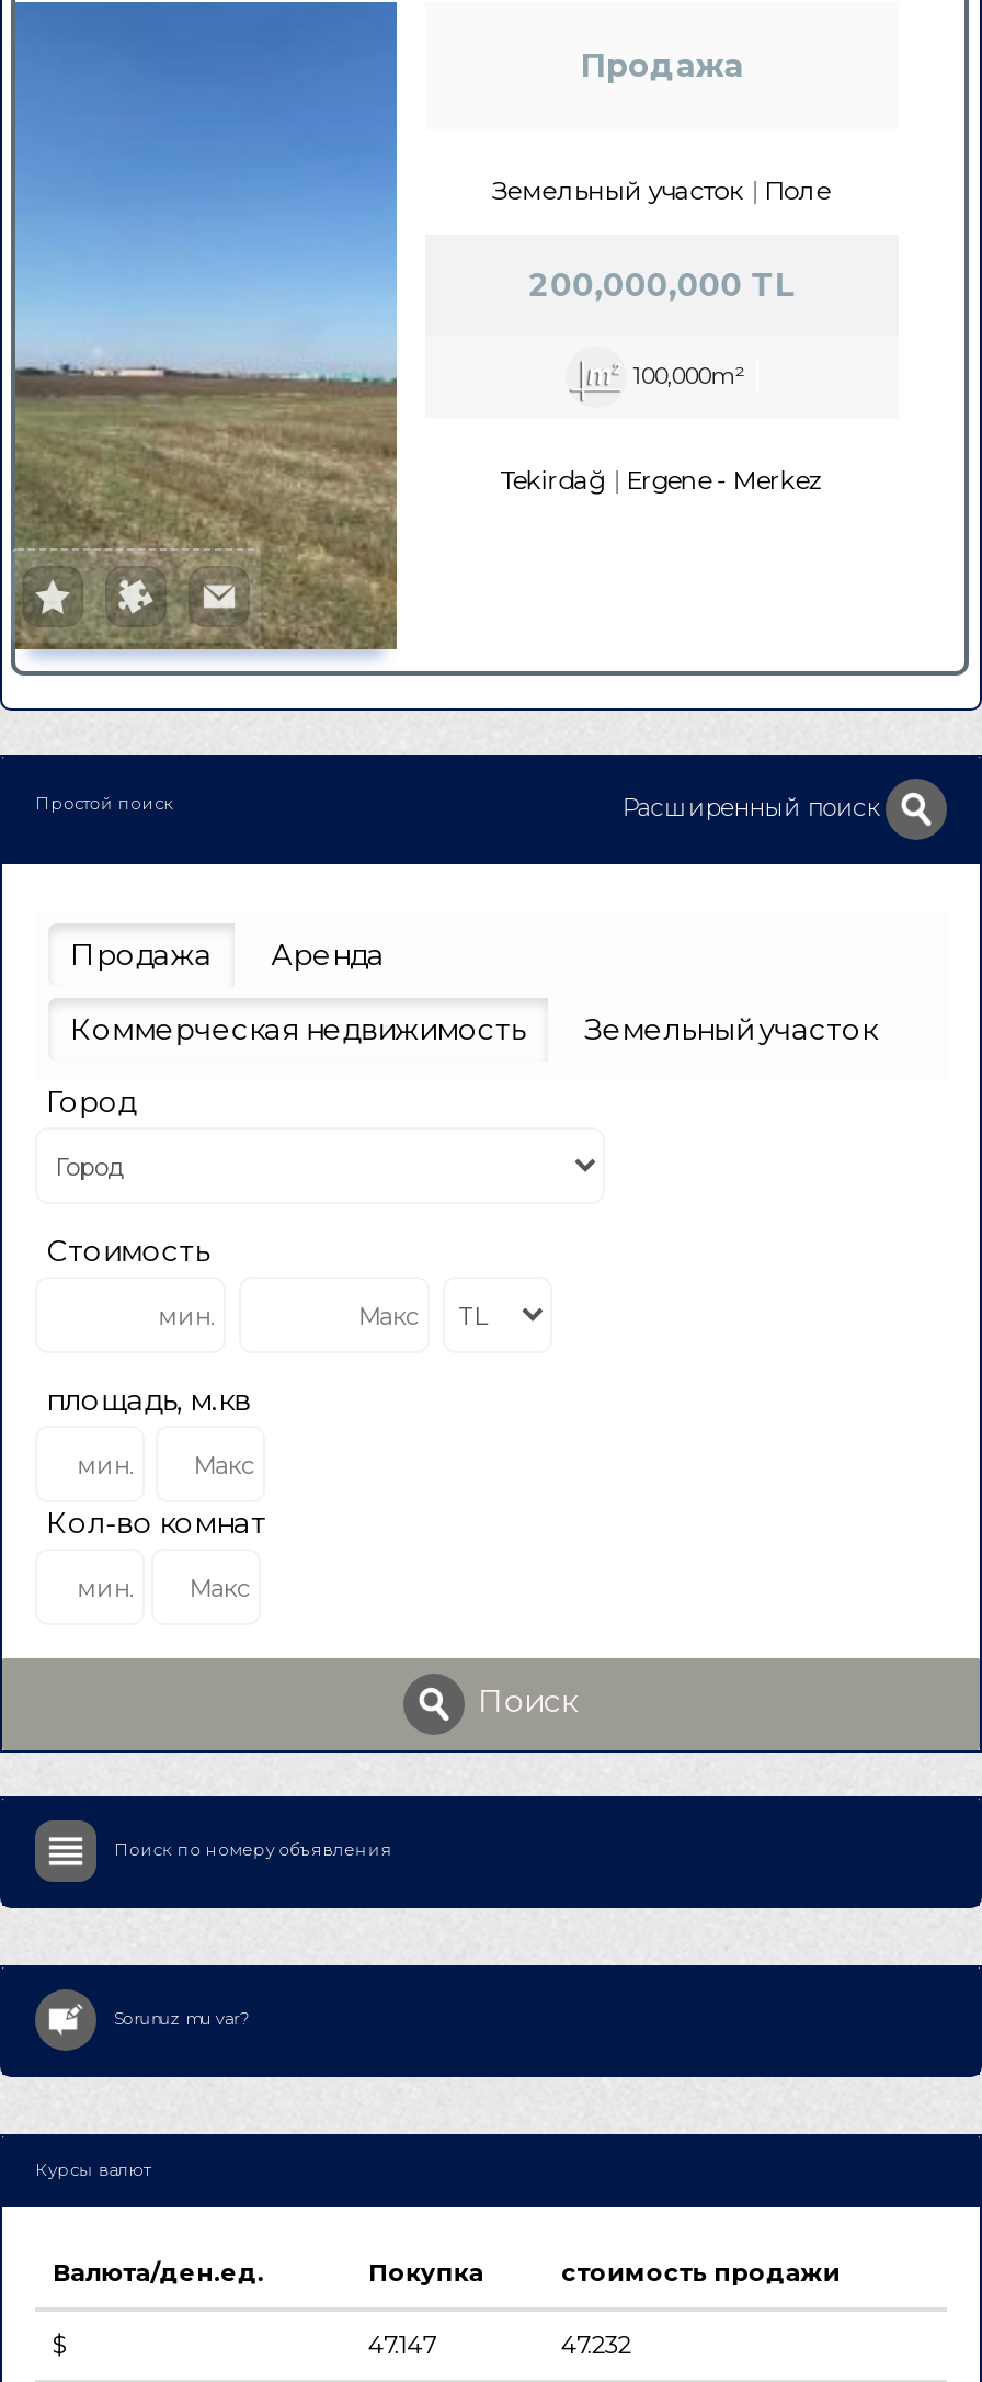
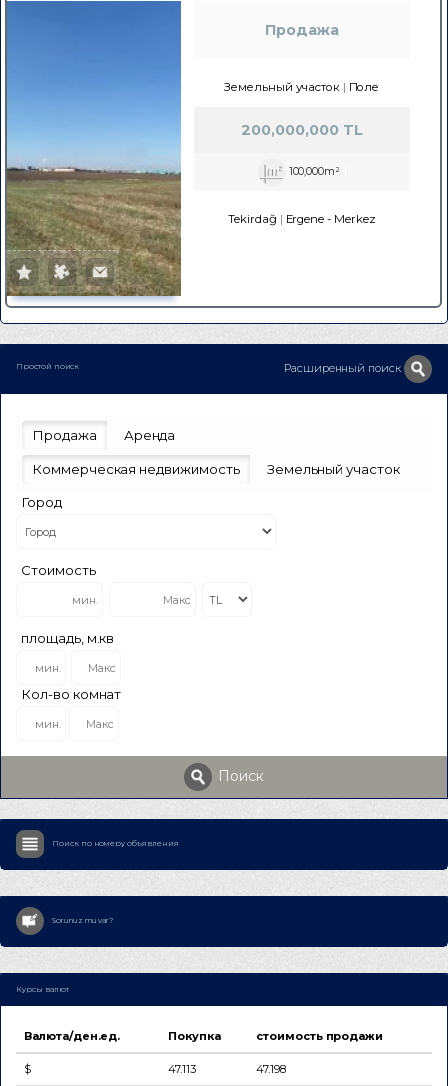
- 47.147
+ 47.113

- 47.232
+ 47.198
